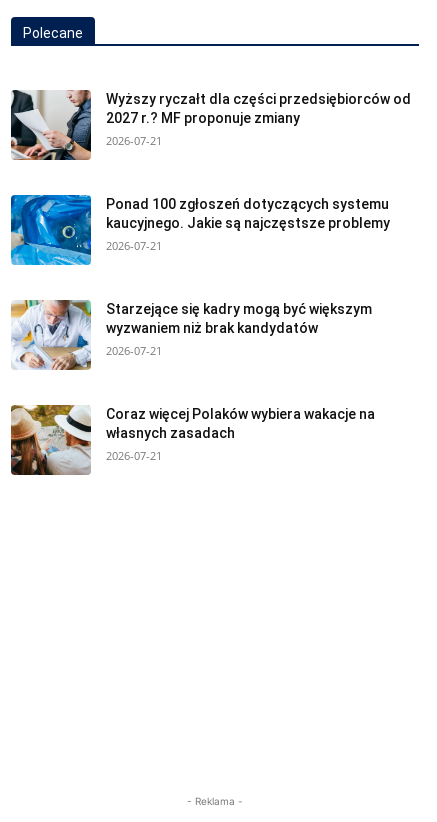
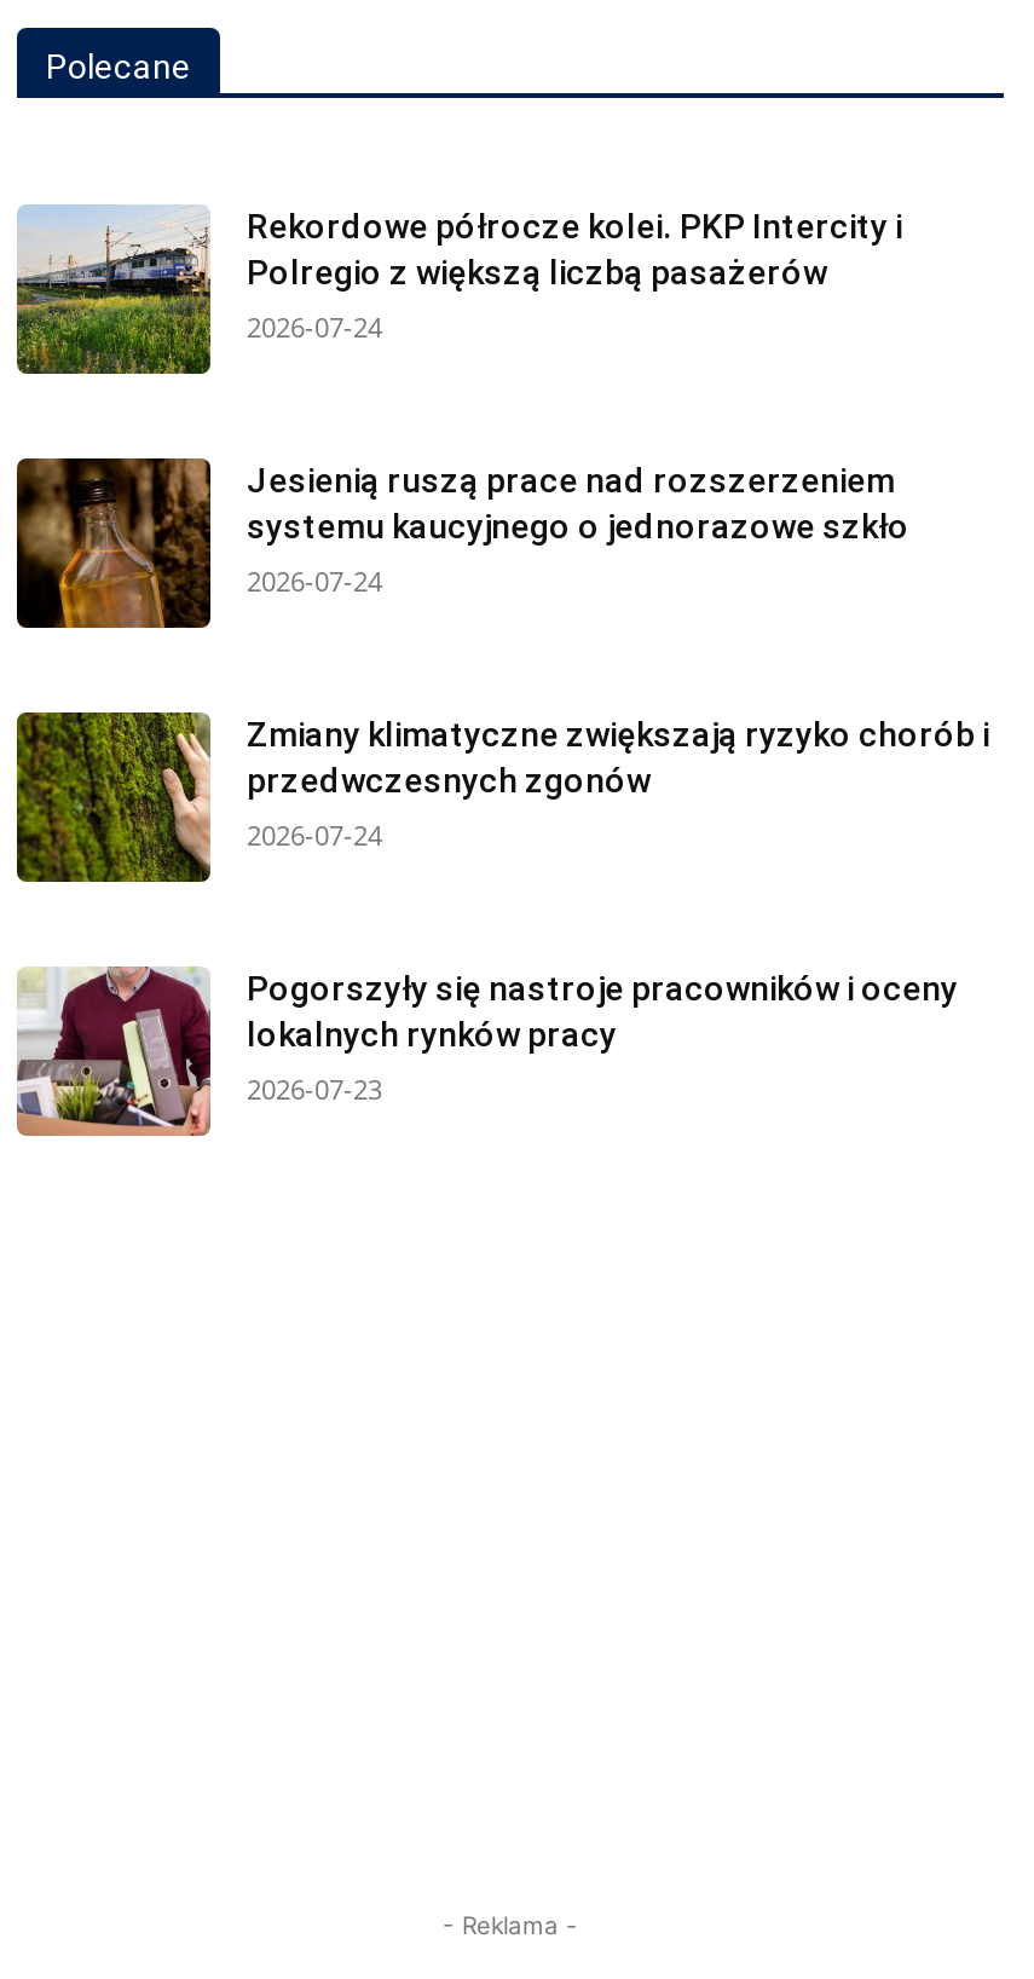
- [image]
- Wyższy ryczałt dla części przedsiębiorców od
- 2027 r.? MF proponuje zmiany
- 2026-07-21
+ [image]
+ Rekordowe półrocze kolei. PKP Intercity i
+ Polregio z większą liczbą pasażerów
+ 2026-07-24

- [image]
- Ponad 100 zgłoszeń dotyczących systemu
- kaucyjnego. Jakie są najczęstsze problemy
- 2026-07-21
+ [image]
+ Jesienią ruszą prace nad rozszerzeniem
+ systemu kaucyjnego o jednorazowe szkło
+ 2026-07-24

- [image]
- Starzejące się kadry mogą być większym
- wyzwaniem niż brak kandydatów
- 2026-07-21
+ [image]
+ Zmiany klimatyczne zwiększają ryzyko chorób i
+ przedwczesnych zgonów
+ 2026-07-24

- [image]
- Coraz więcej Polaków wybiera wakacje na
- własnych zasadach
- 2026-07-21
+ [image]
+ Pogorszyły się nastroje pracowników i oceny
+ lokalnych rynków pracy
+ 2026-07-23
